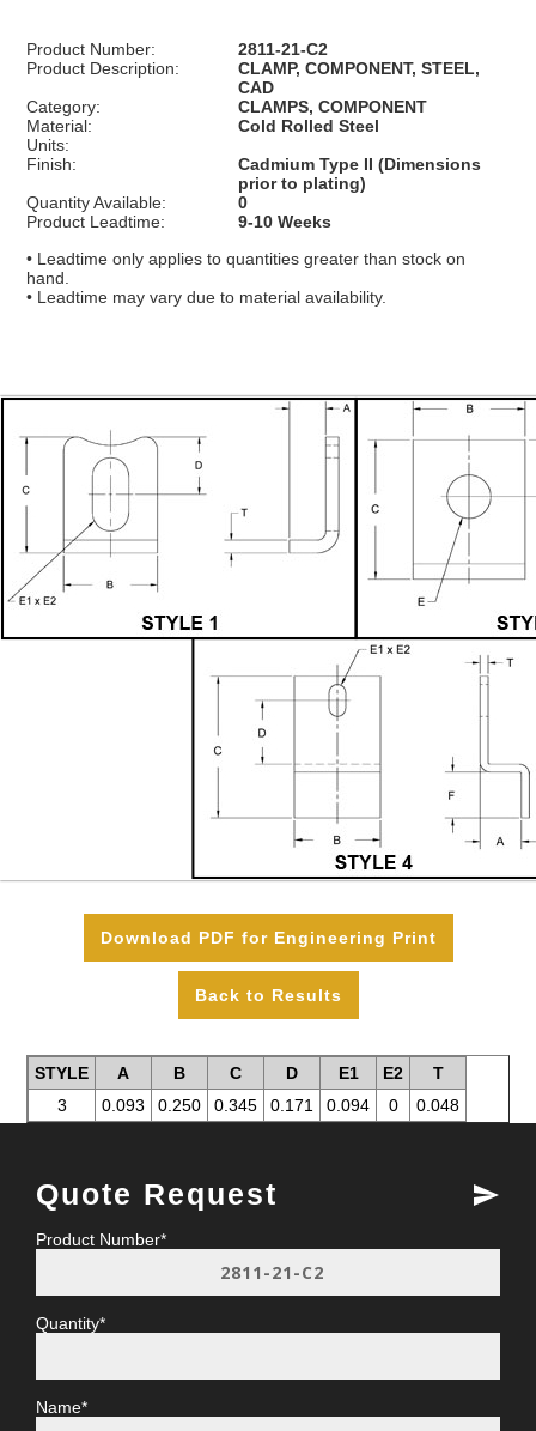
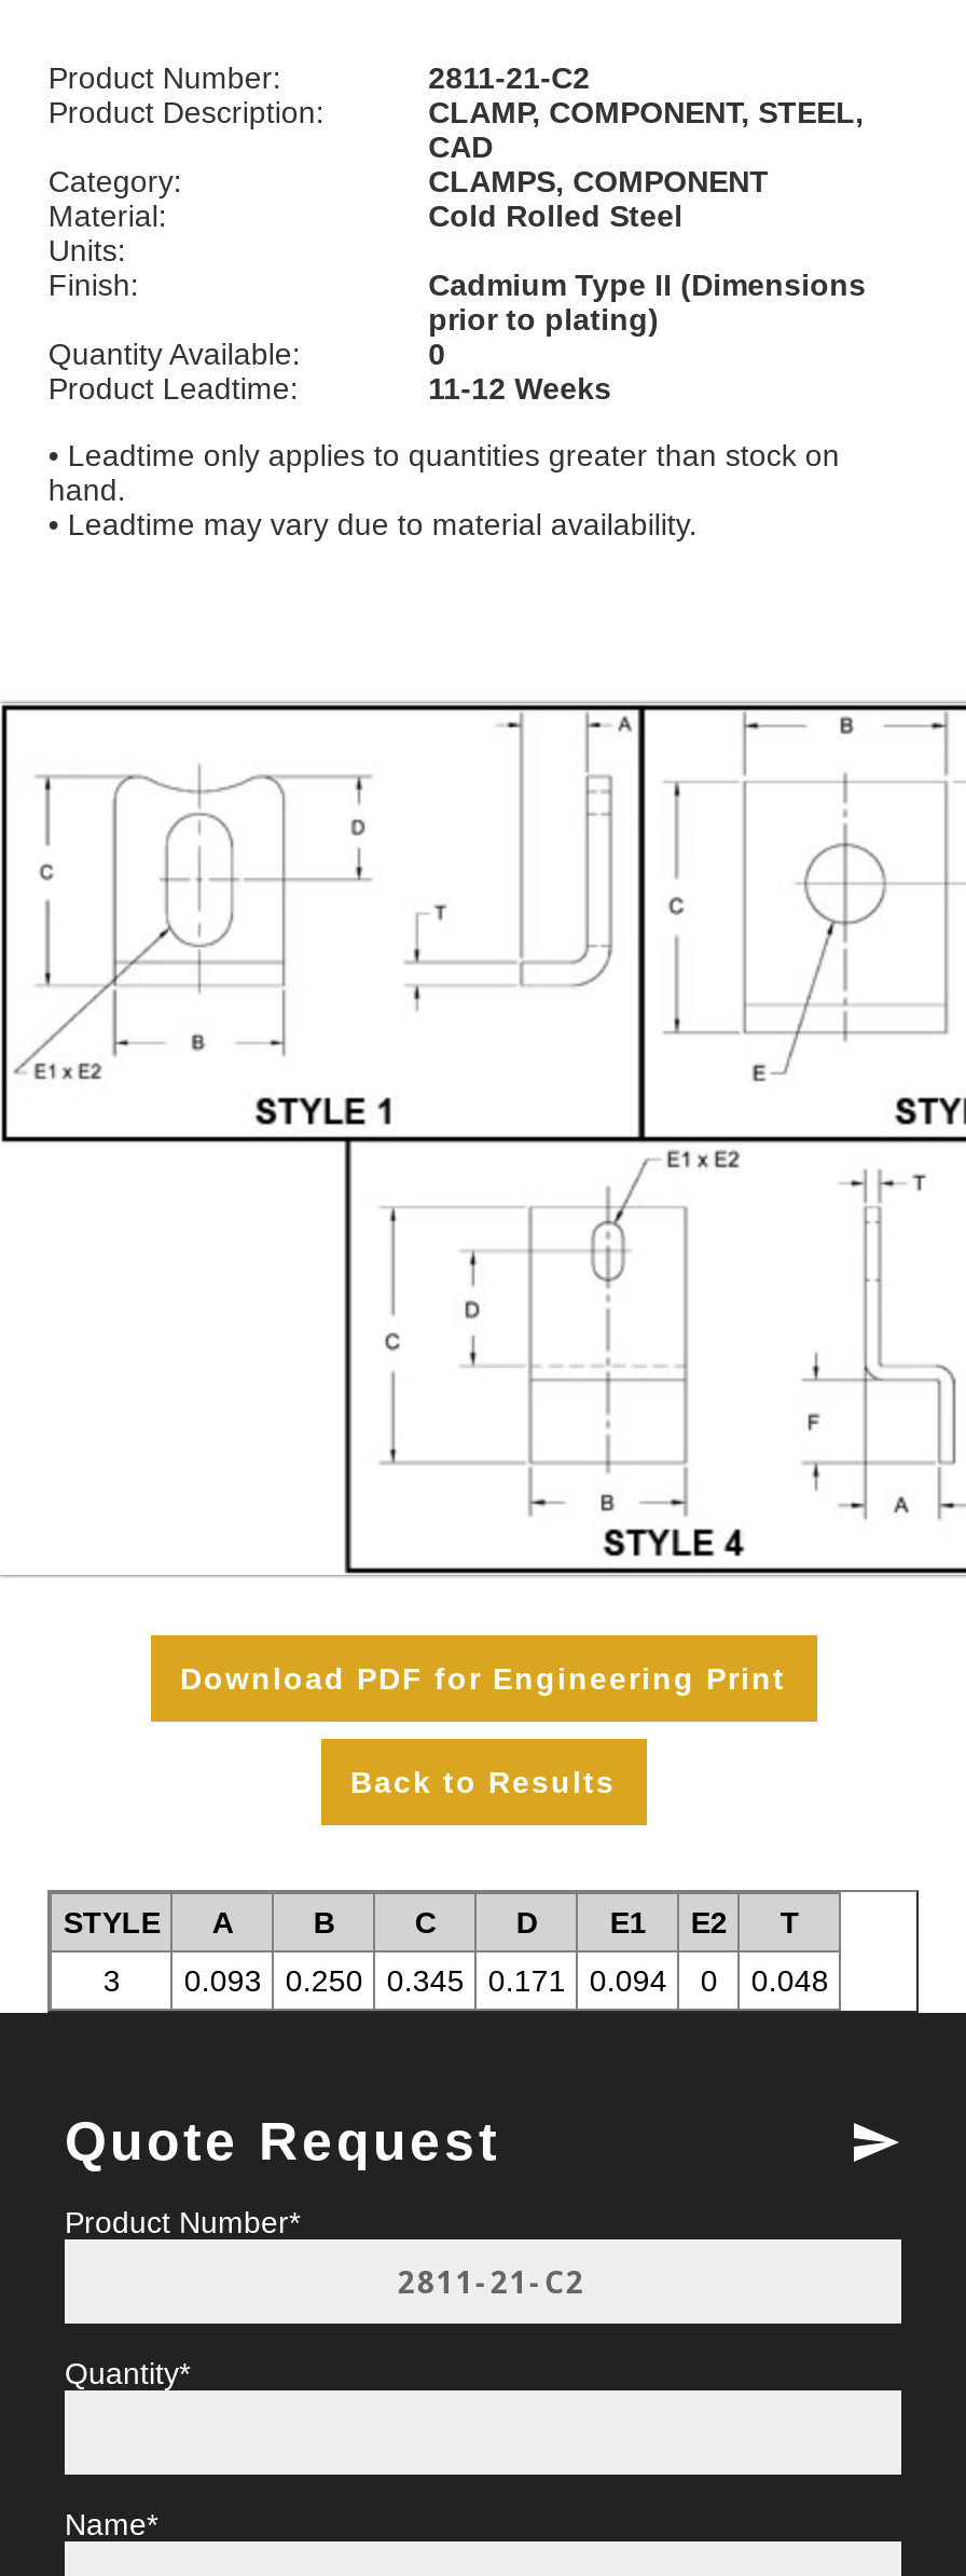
- 9-10 Weeks
+ 11-12 Weeks
